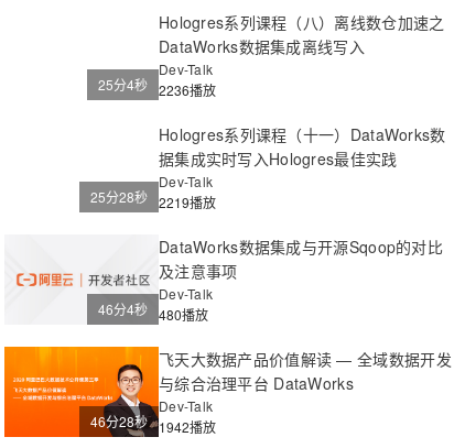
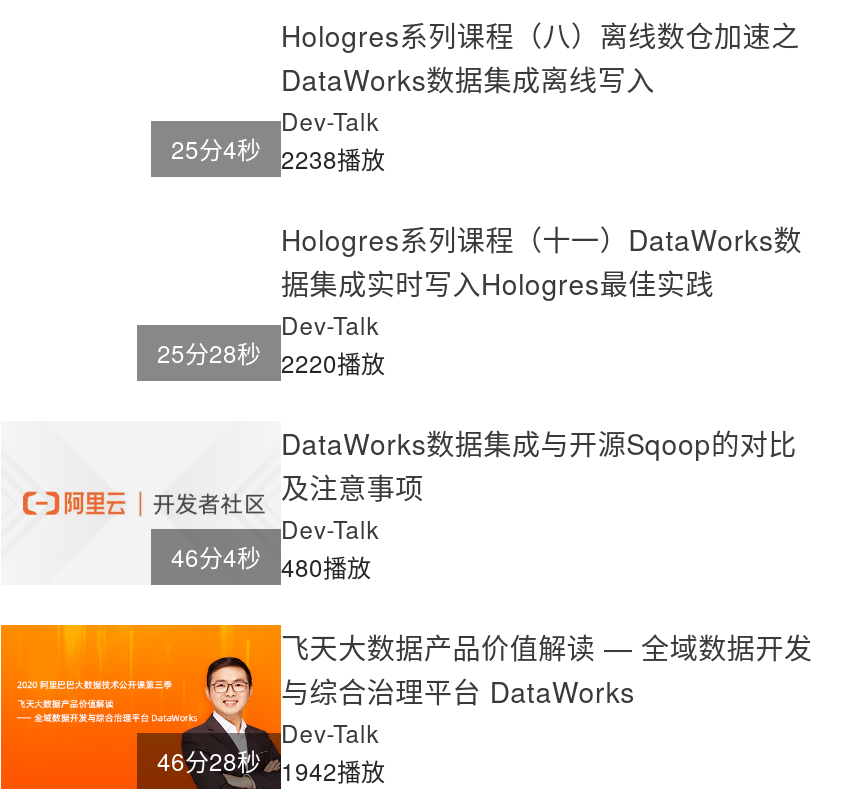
- 25分4秒 2236播放
+ 25分4秒 2238播放

- 25分28秒 2219播放
+ 25分28秒 2220播放
